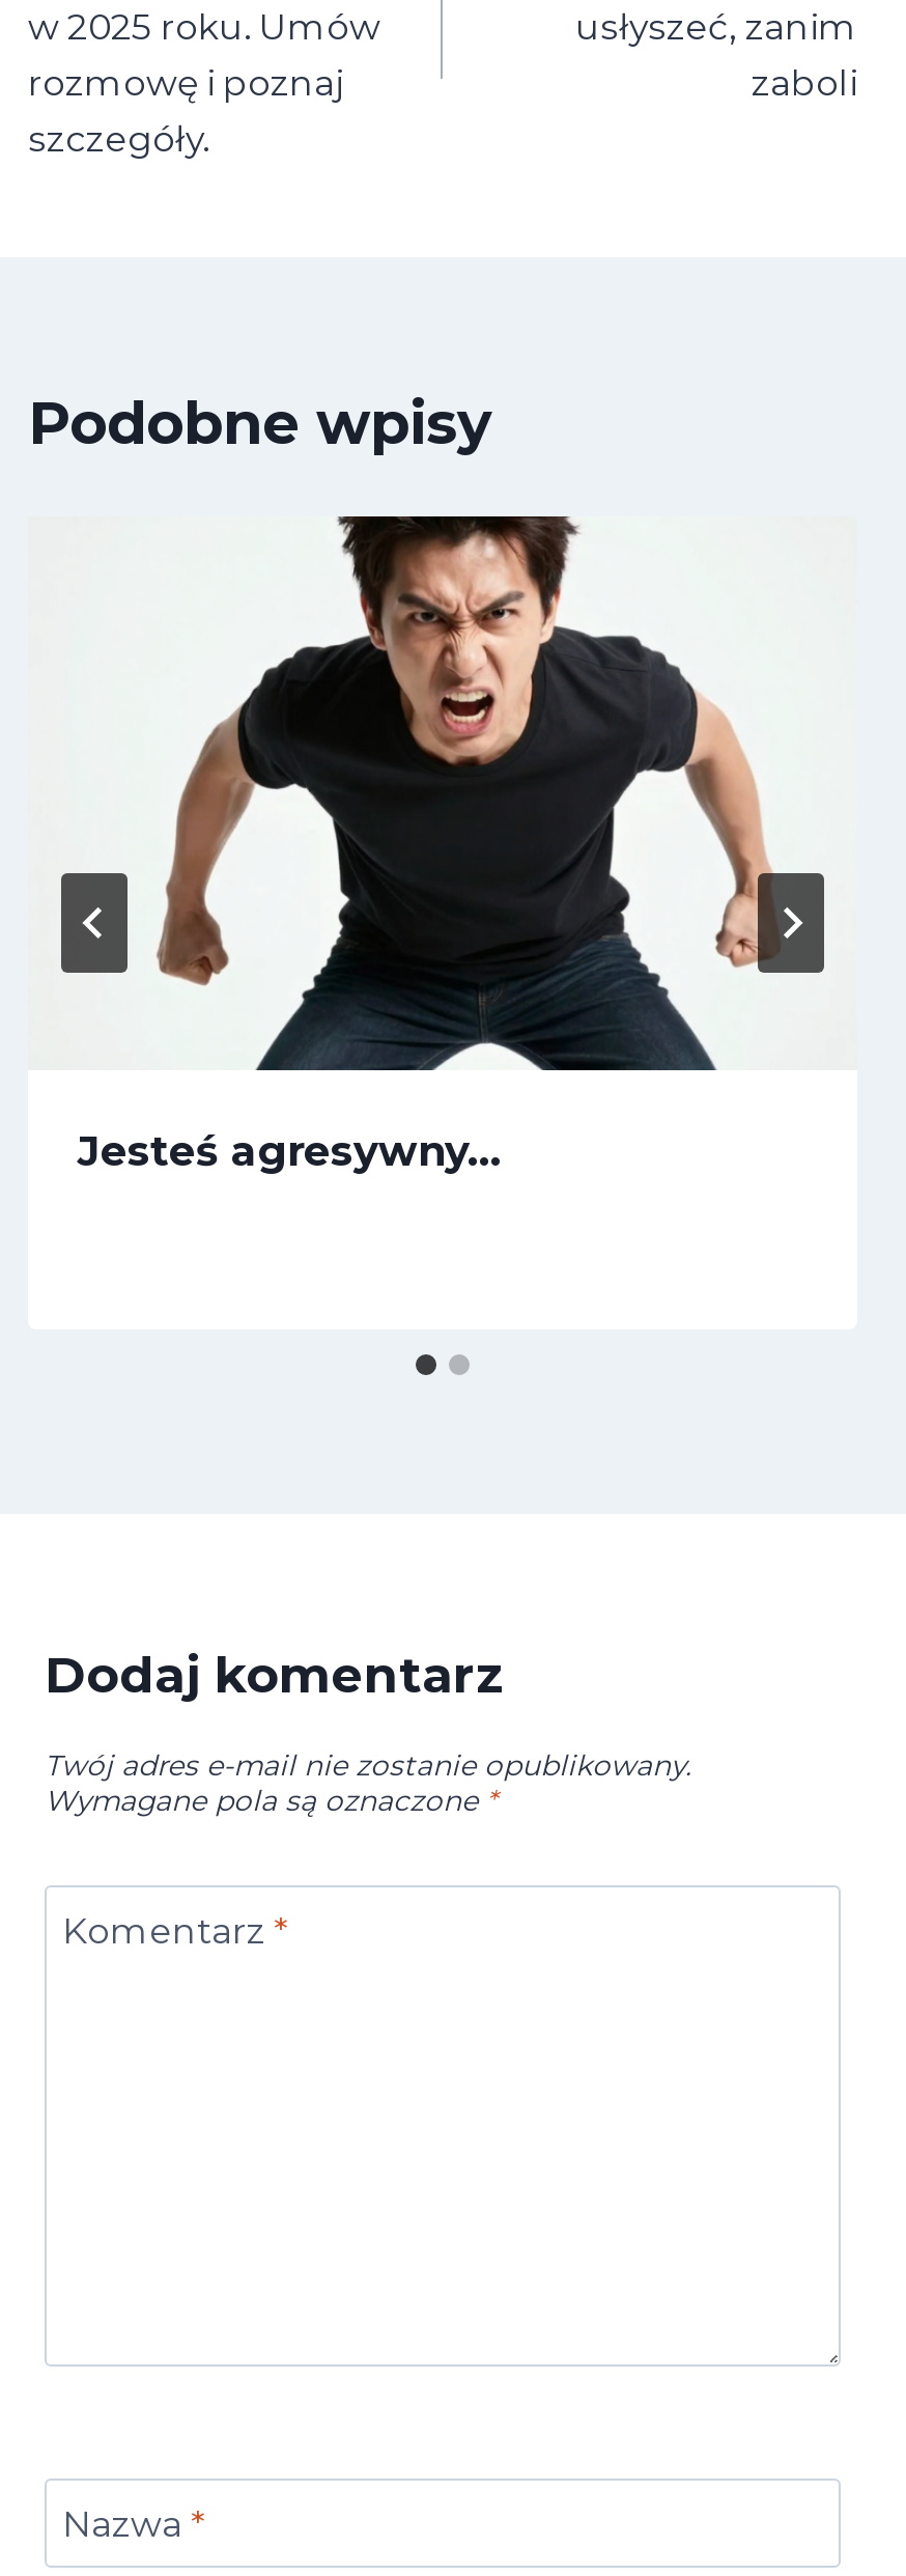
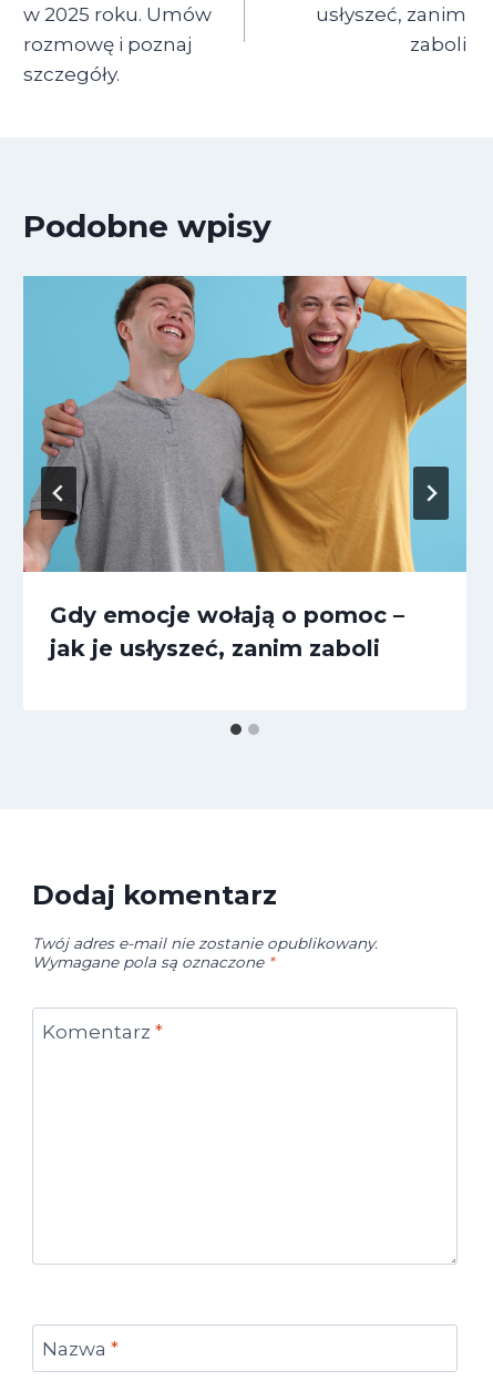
- [image]
- Jesteś agresywny…
+ [image]
+ Gdy emocje wołają o pomoc –
+ jak je usłyszeć, zanim zaboli
